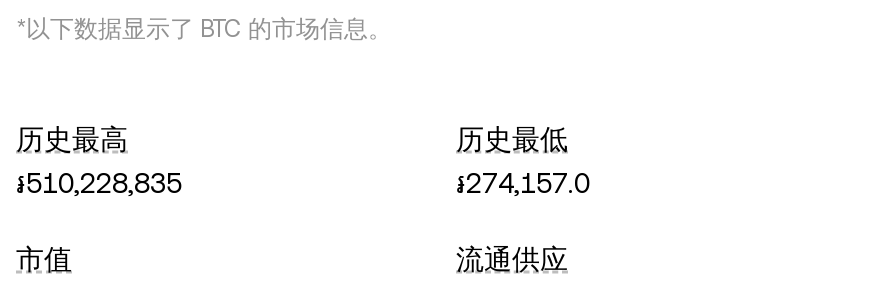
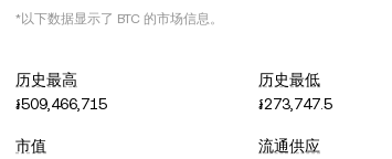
- ៛510,228,835
+ ៛509,466,715

- ៛274,157.0
+ ៛273,747.5
